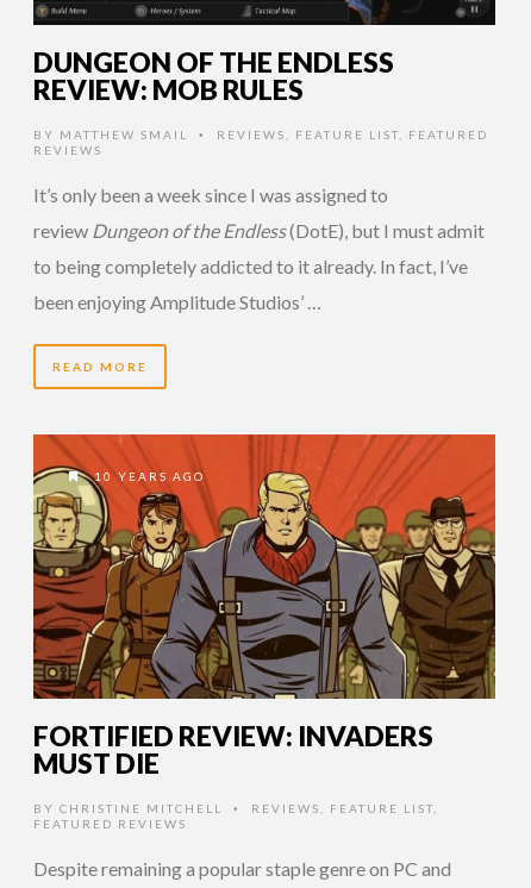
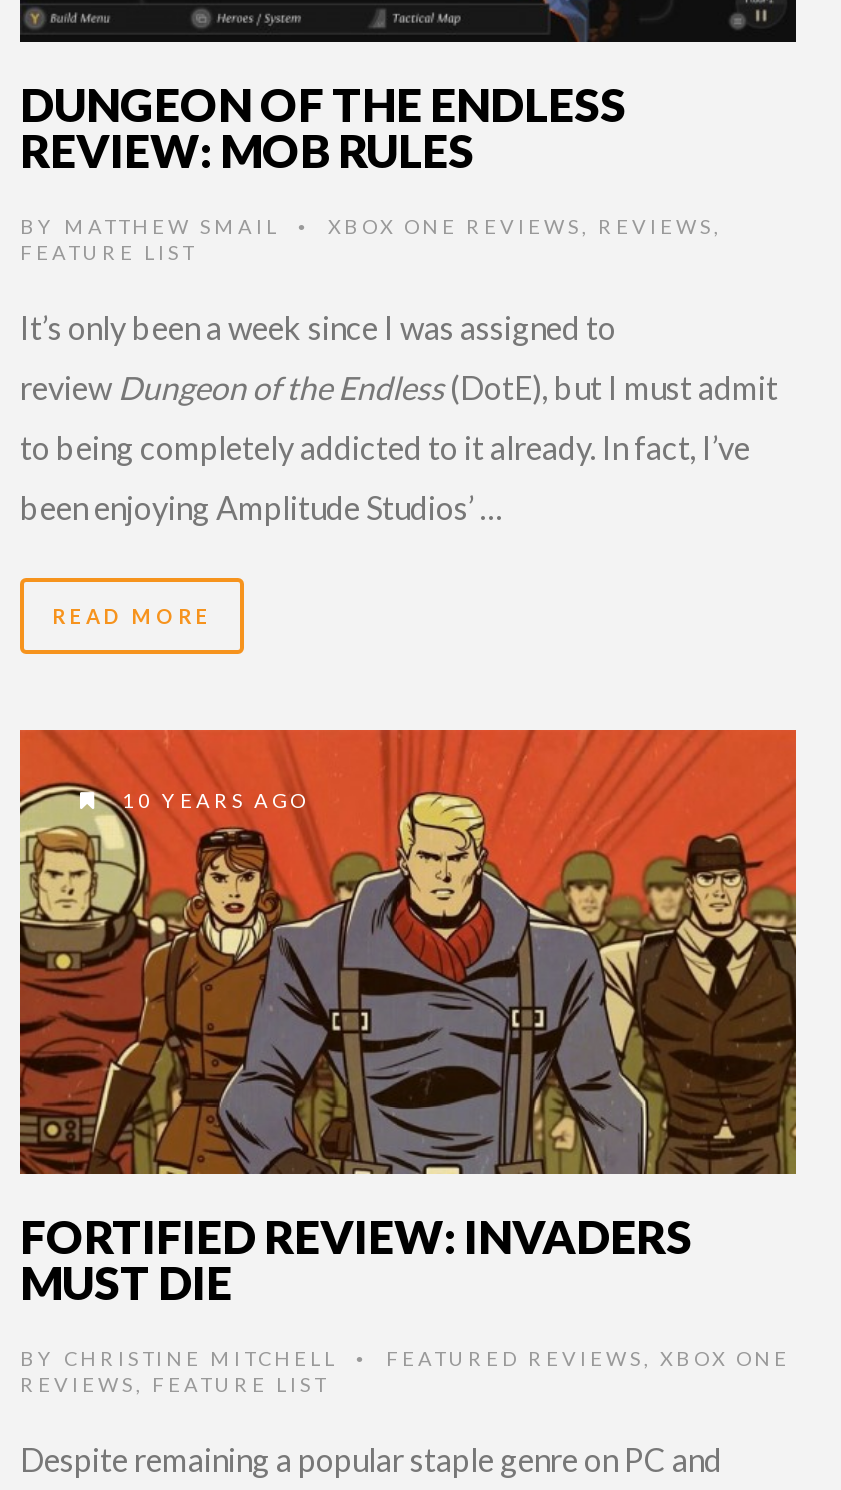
- BY MATTHEW SMAIL • REVIEWS, FEATURE LIST, FEATURED
- REVIEWS
+ BY MATTHEW SMAIL • XBOX ONE REVIEWS, REVIEWS,
+ FEATURE LIST

- BY CHRISTINE MITCHELL • REVIEWS, FEATURE LIST,
- FEATURED REVIEWS
+ BY CHRISTINE MITCHELL • FEATURED REVIEWS, XBOX ONE
+ REVIEWS, FEATURE LIST
